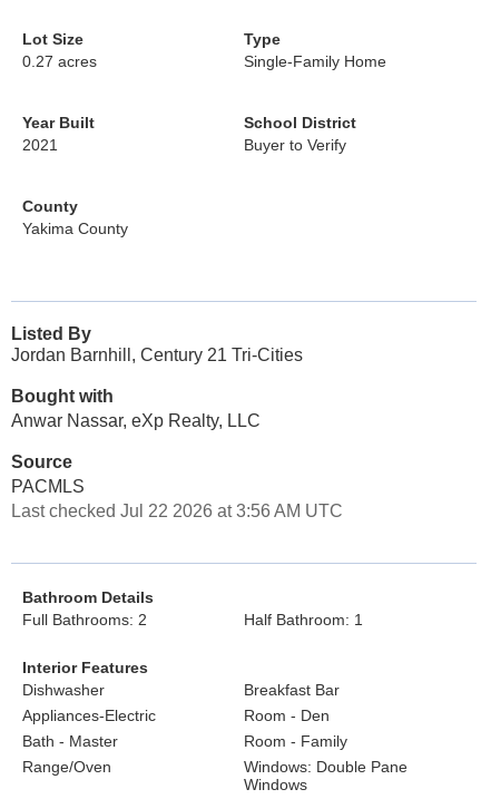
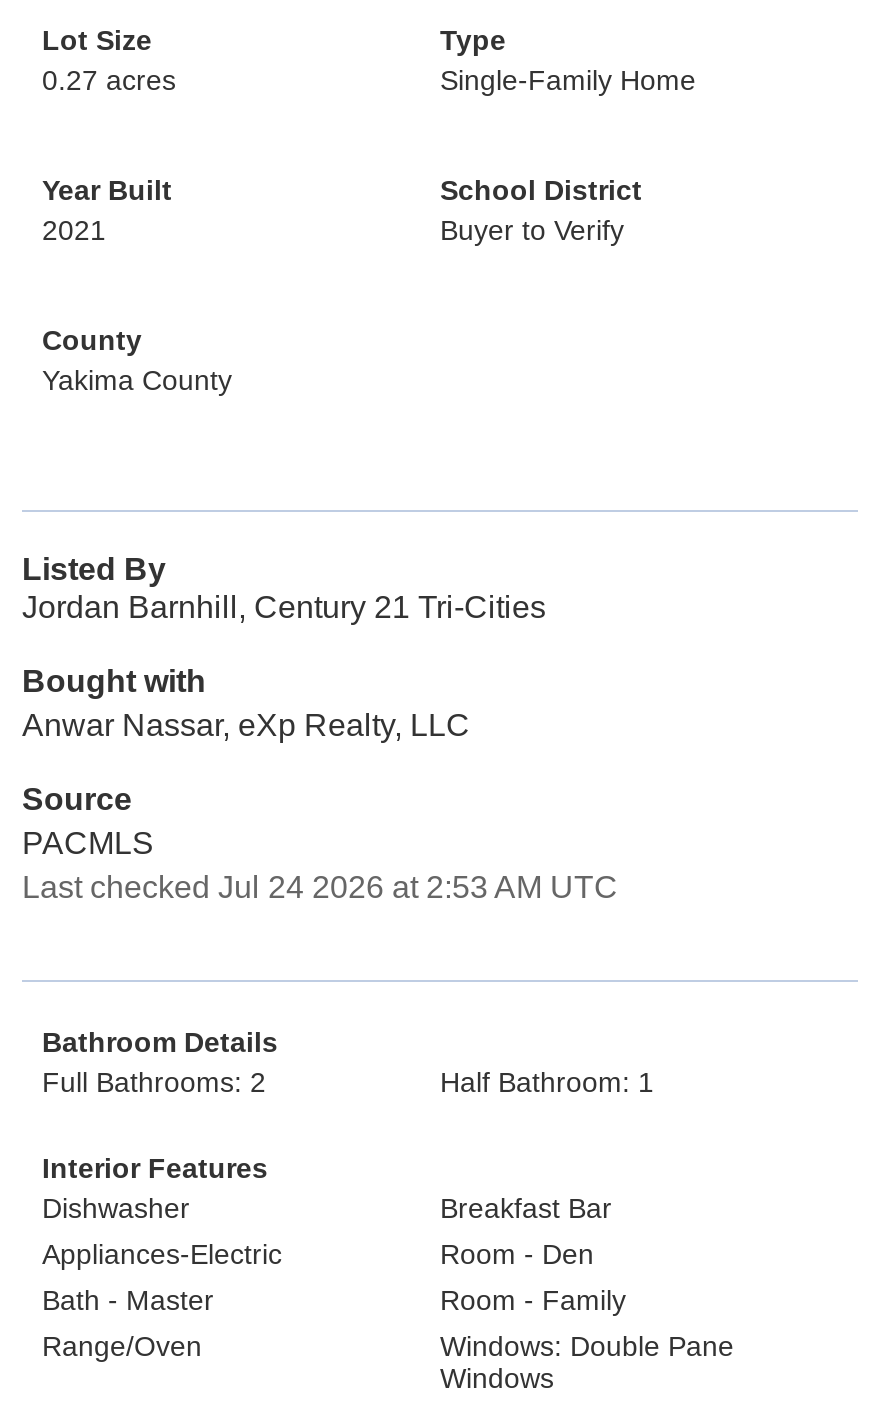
- Last checked Jul 22 2026 at 3:56 AM UTC
+ Last checked Jul 24 2026 at 2:53 AM UTC
